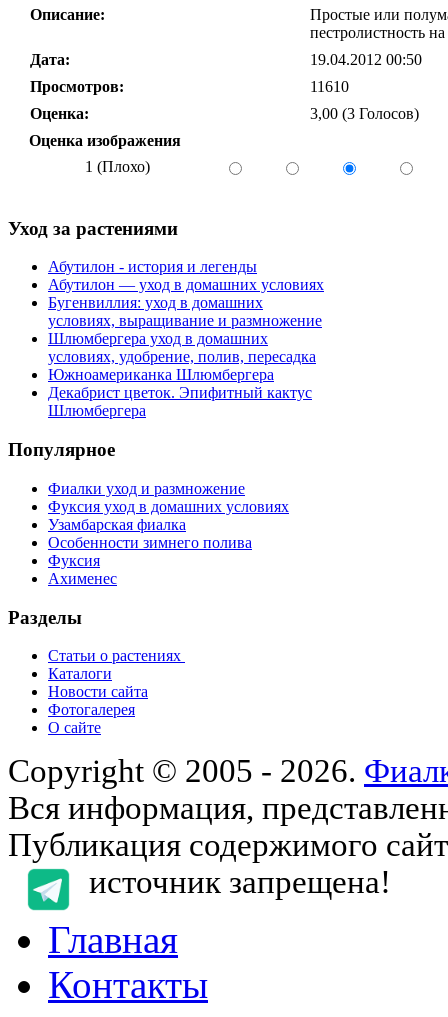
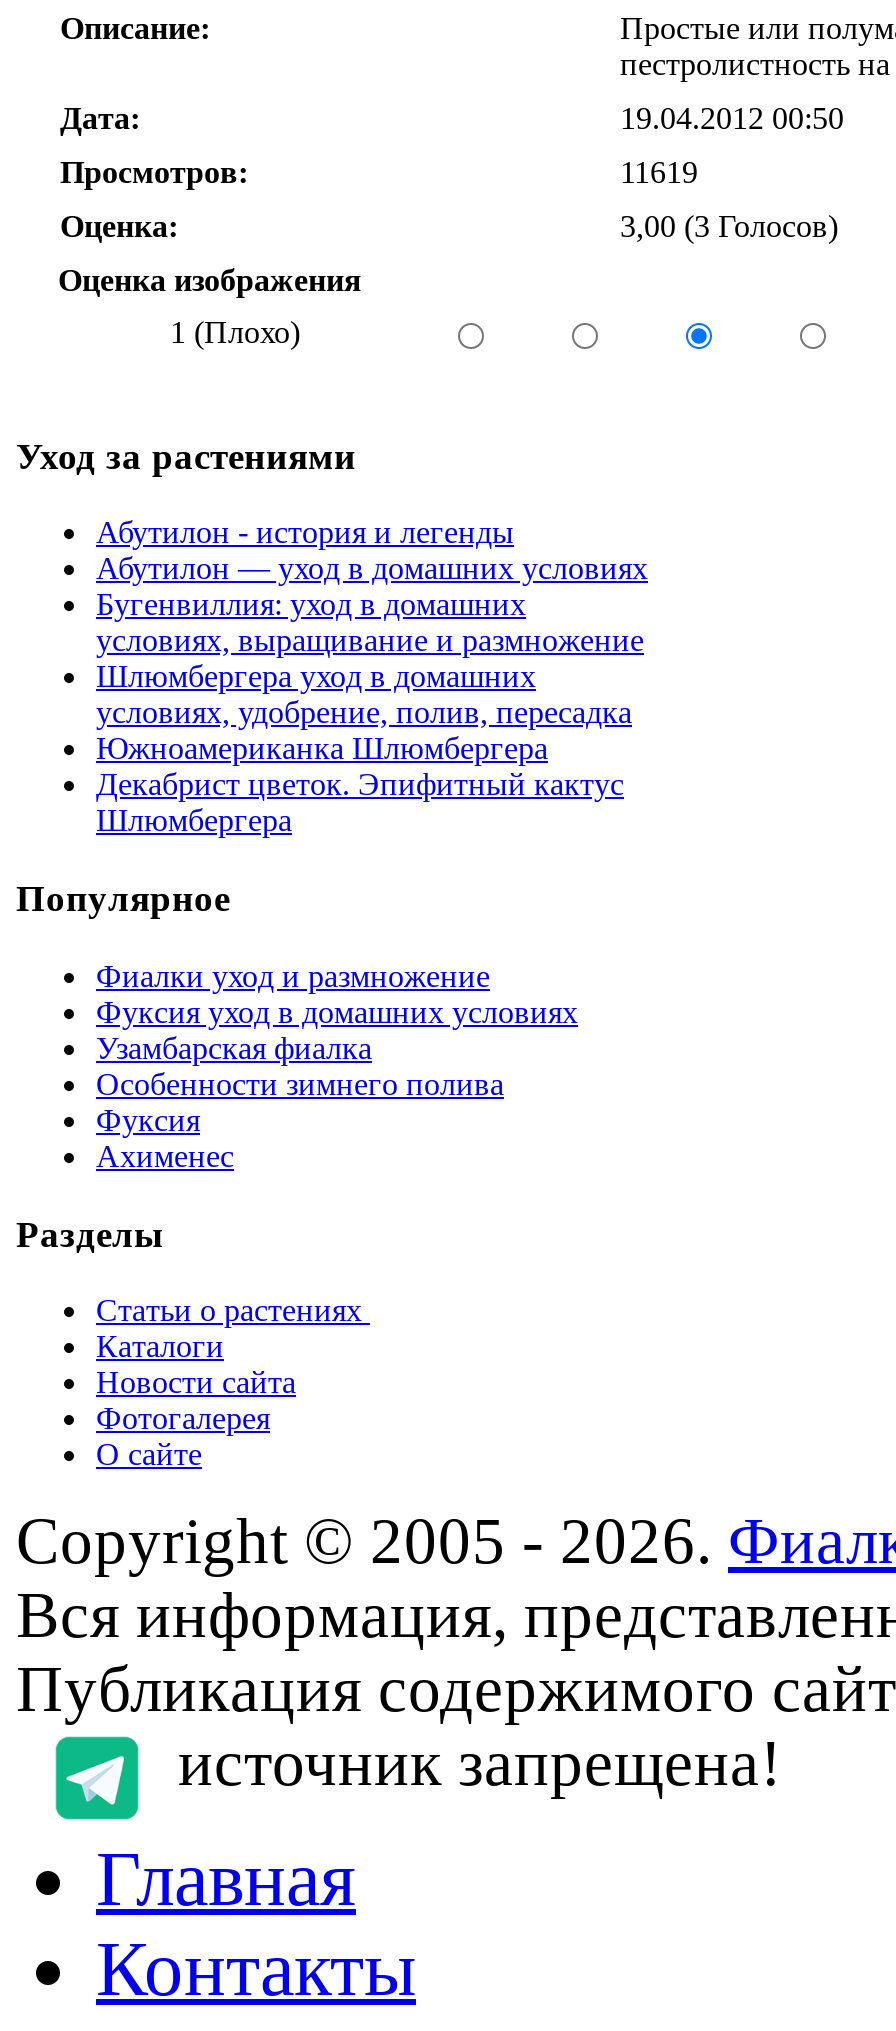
- 11610
+ 11619
